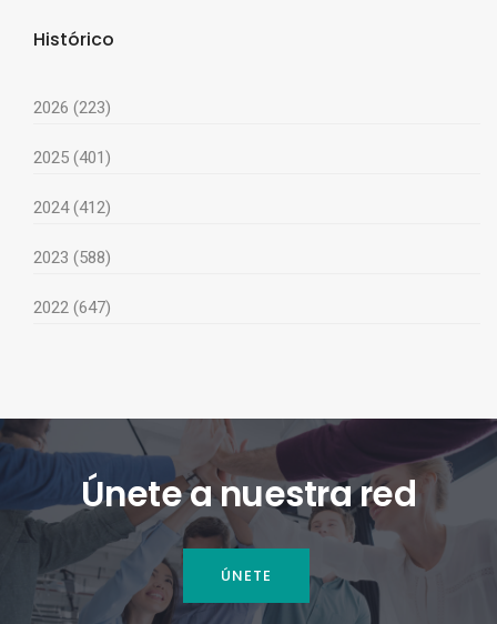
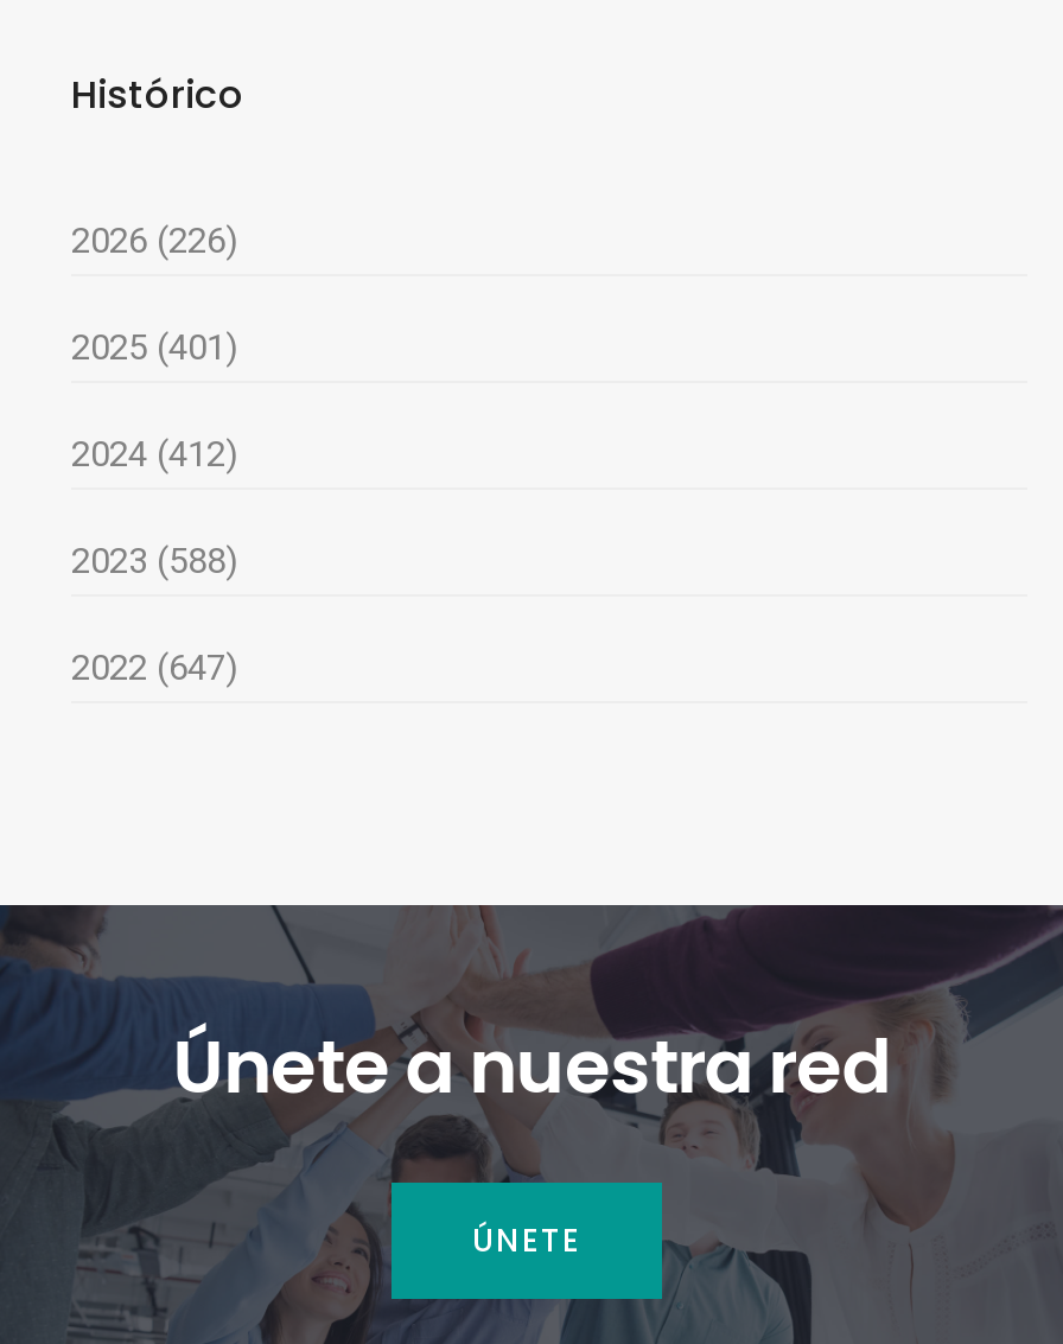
- 2026 (223)
+ 2026 (226)
